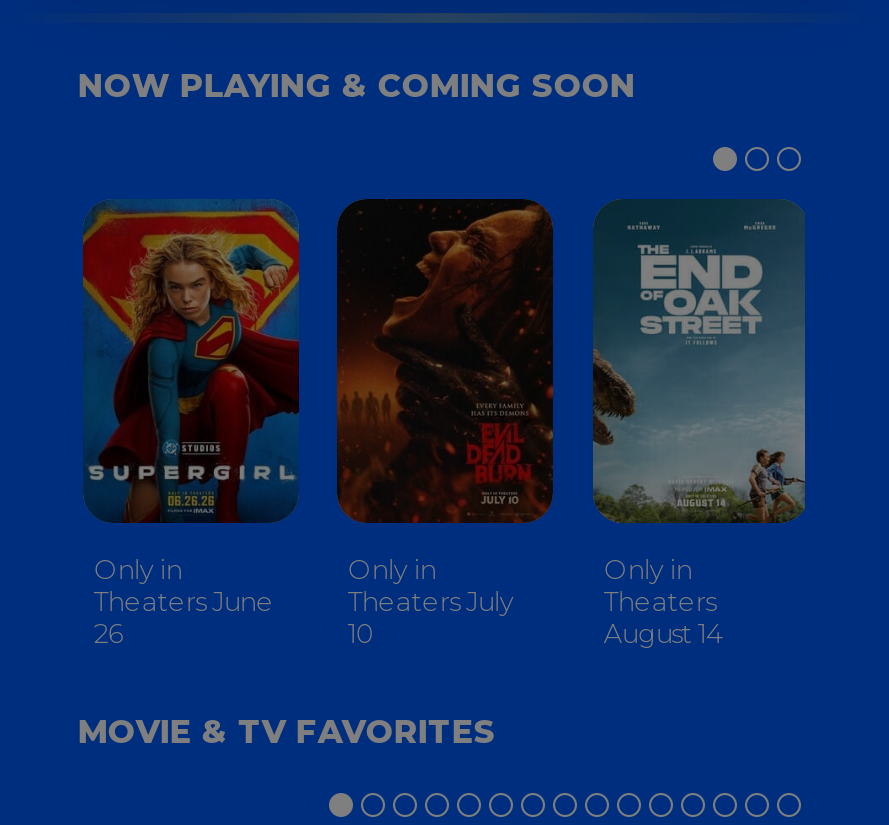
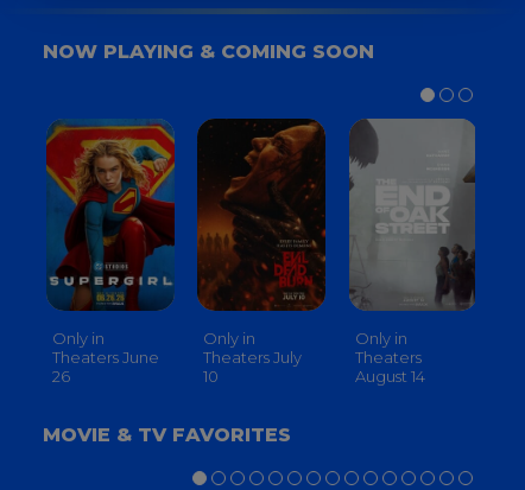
- [image]
+ [image]
